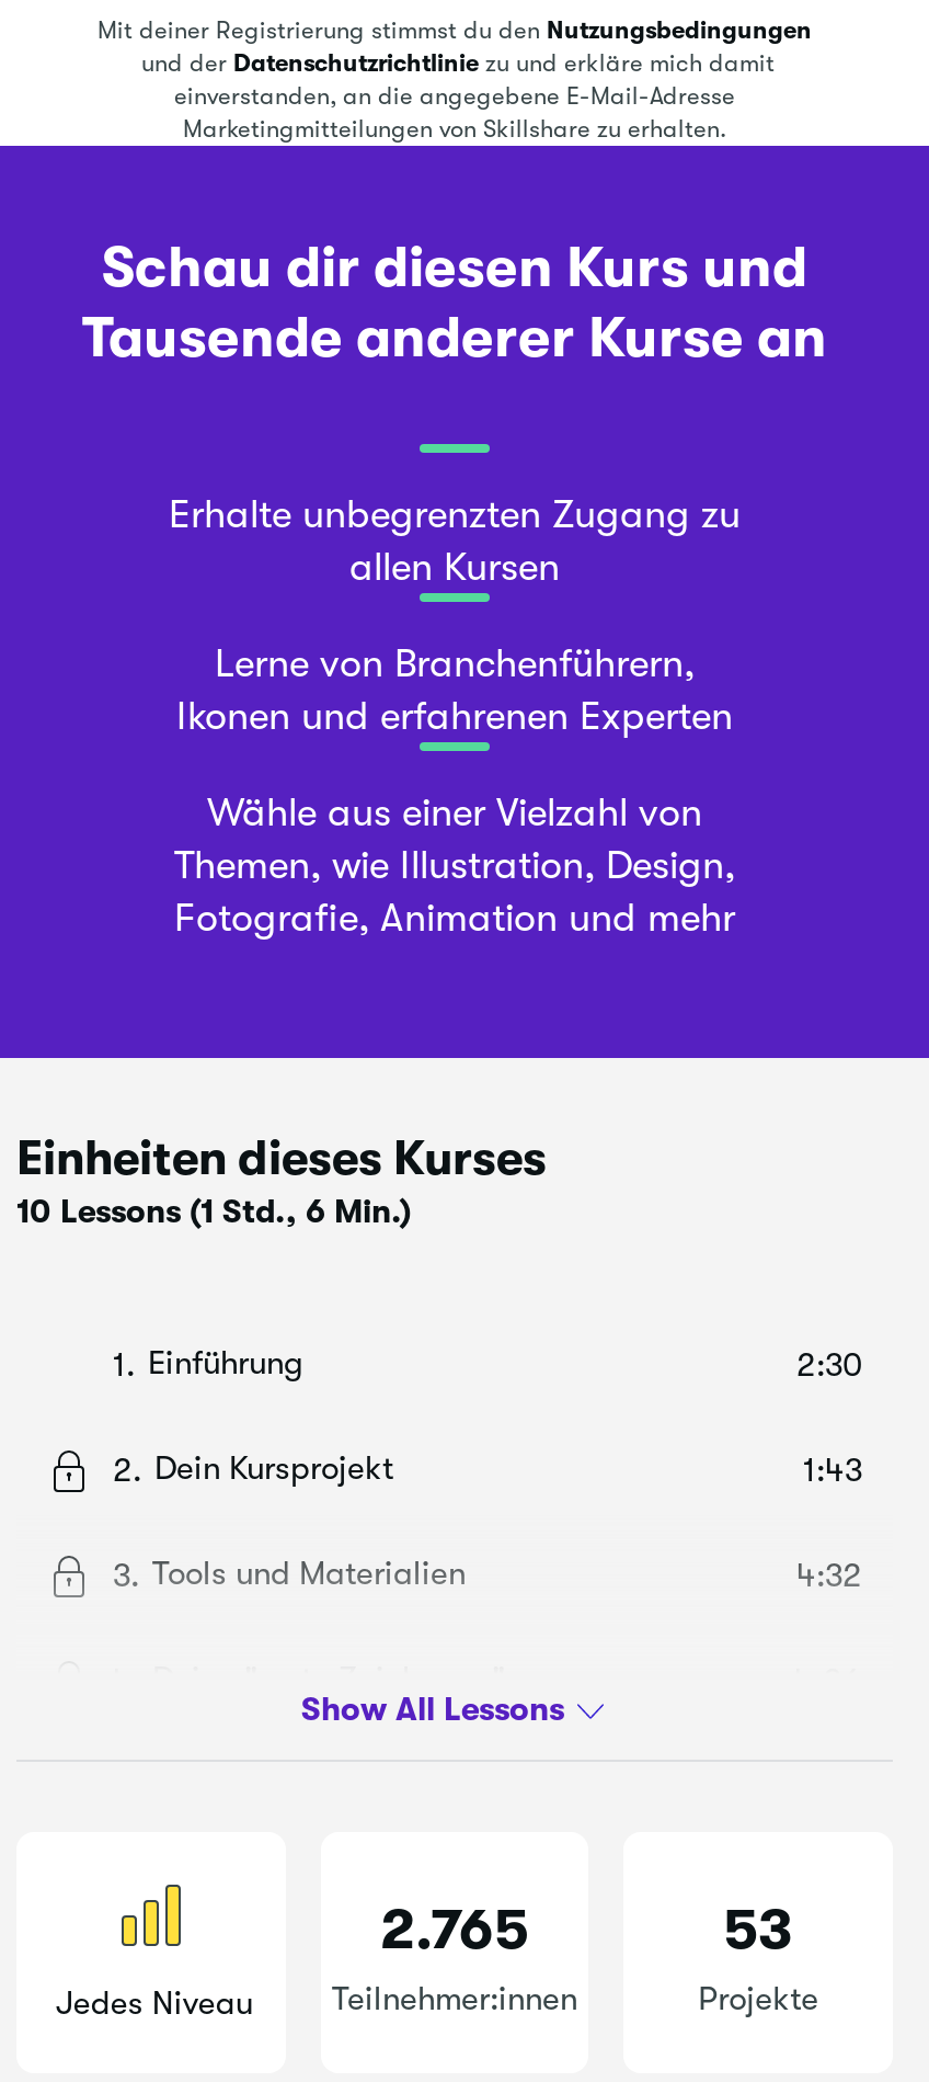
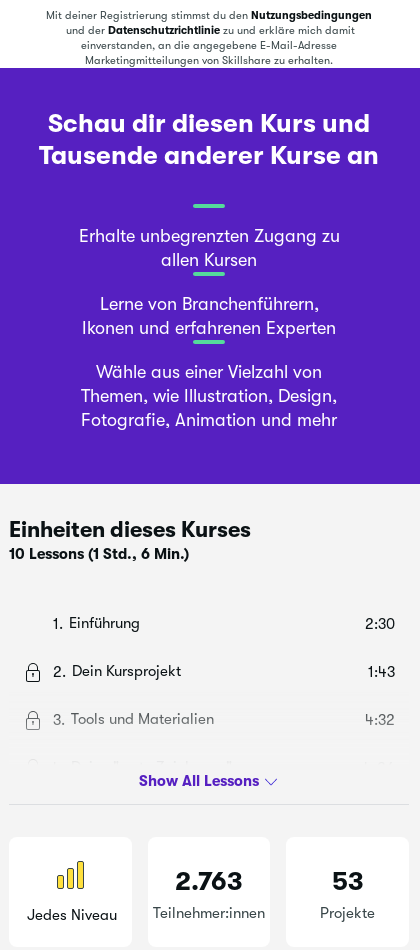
- 2.765
+ 2.763
